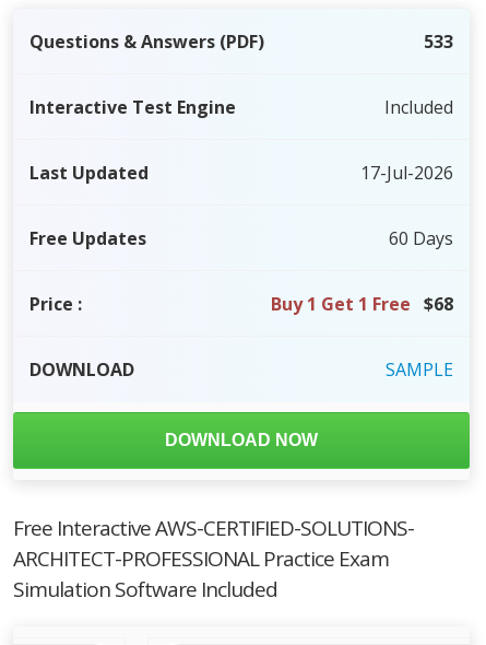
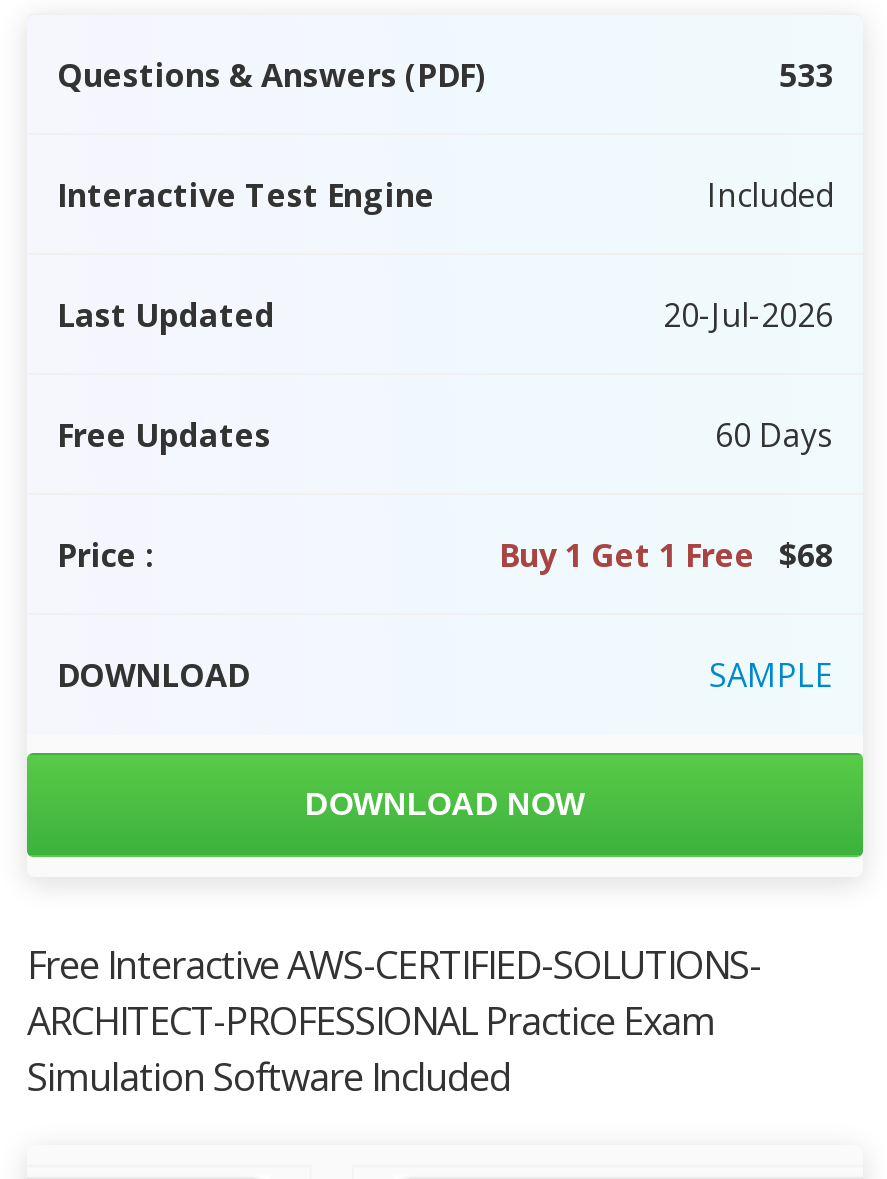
- 17-Jul-2026
+ 20-Jul-2026
